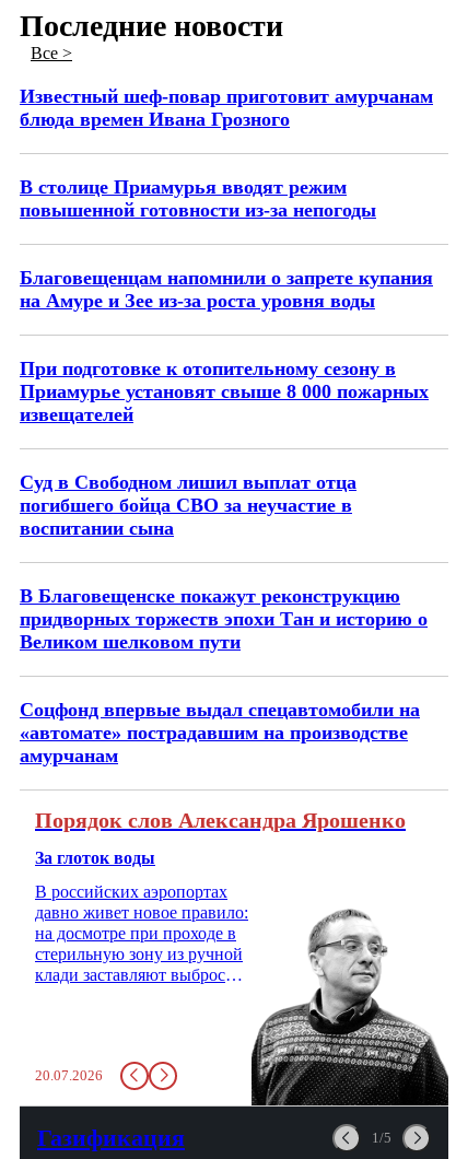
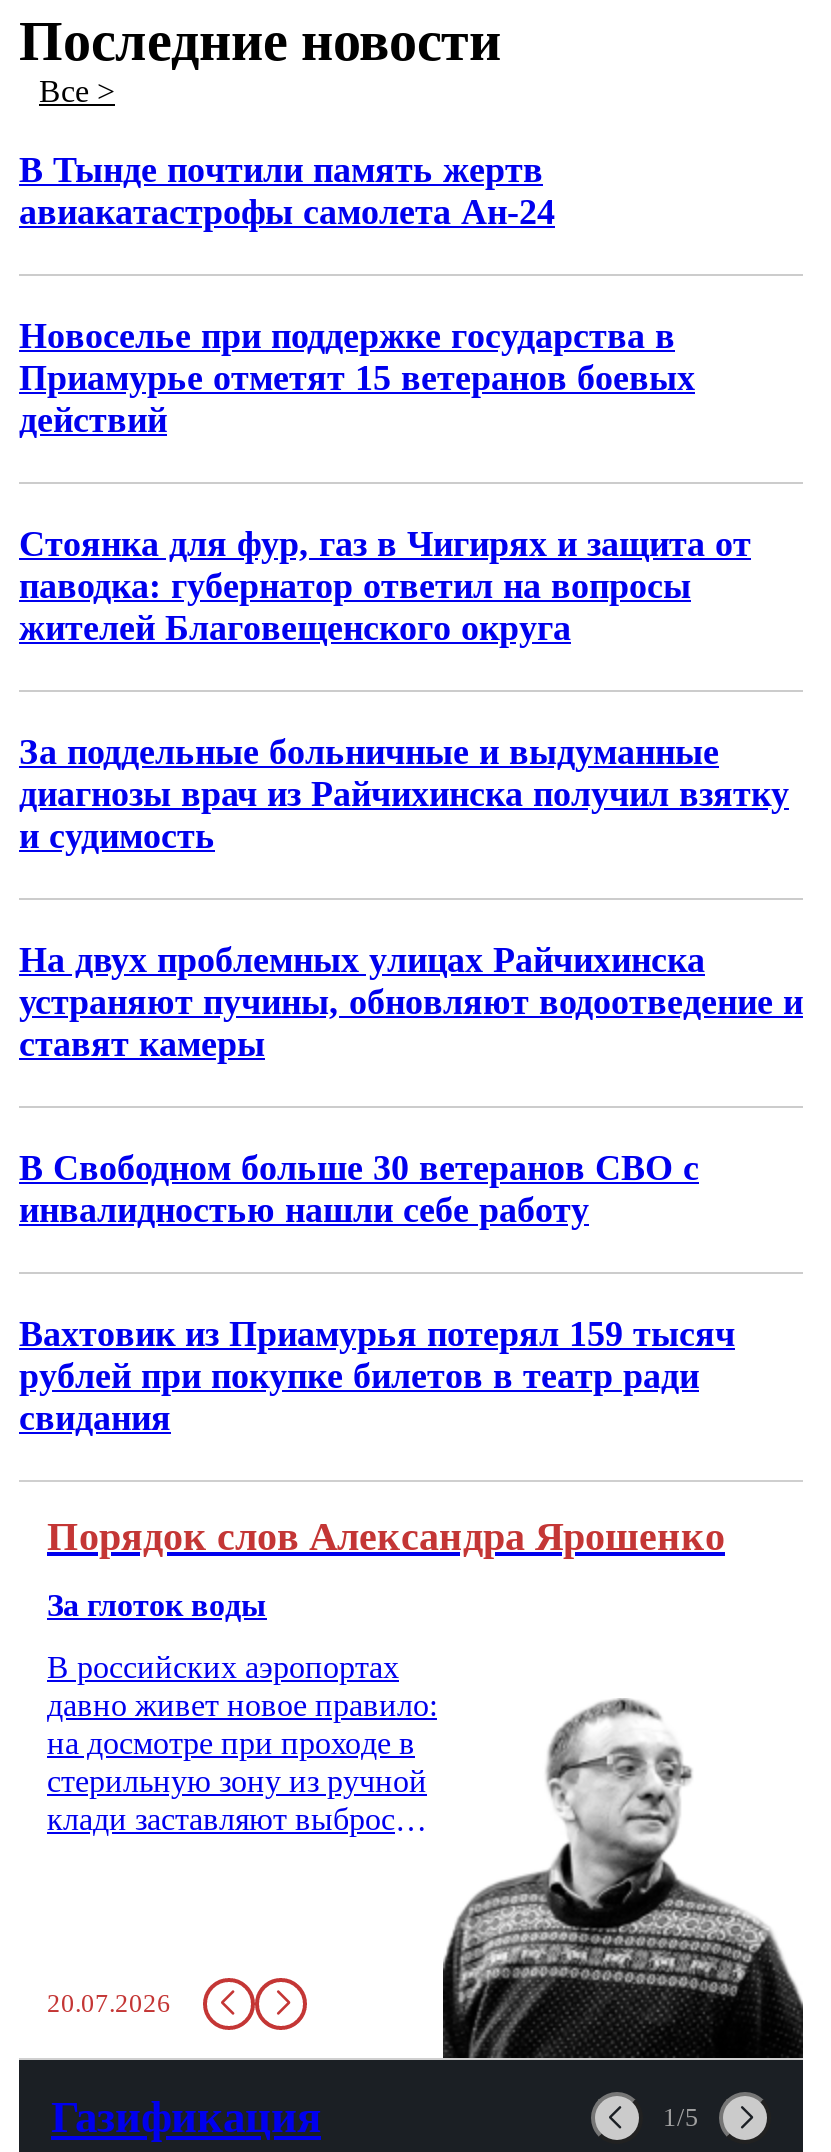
- Известный шеф-повар приготовит амурчанам
- блюда времен Ивана Грозного
+ В Тынде почтили память жертв
+ авиакатастрофы самолета Ан-24

- В столице Приамурья вводят режим
- повышенной готовности из-за непогоды
+ Новоселье при поддержке государства в
+ Приамурье отметят 15 ветеранов боевых
+ действий

- Благовещенцам напомнили о запрете купания
- на Амуре и Зее из-за роста уровня воды
+ Стоянка для фур, газ в Чигирях и защита от
+ паводка: губернатор ответил на вопросы
+ жителей Благовещенского округа

- При подготовке к отопительному сезону в
- Приамурье установят свыше 8 000 пожарных
- извещателей
+ За поддельные больничные и выдуманные
+ диагнозы врач из Райчихинска получил взятку
+ и судимость

- Суд в Свободном лишил выплат отца
- погибшего бойца СВО за неучастие в
- воспитании сына
+ На двух проблемных улицах Райчихинска
+ устраняют пучины, обновляют водоотведение и
+ ставят камеры

- В Благовещенске покажут реконструкцию
- придворных торжеств эпохи Тан и историю о
- Великом шелковом пути
+ В Свободном больше 30 ветеранов СВО с
+ инвалидностью нашли себе работу

- Соцфонд впервые выдал спецавтомобили на
- «автомате» пострадавшим на производстве
- амурчанам
+ Вахтовик из Приамурья потерял 159 тысяч
+ рублей при покупке билетов в театр ради
+ свидания
